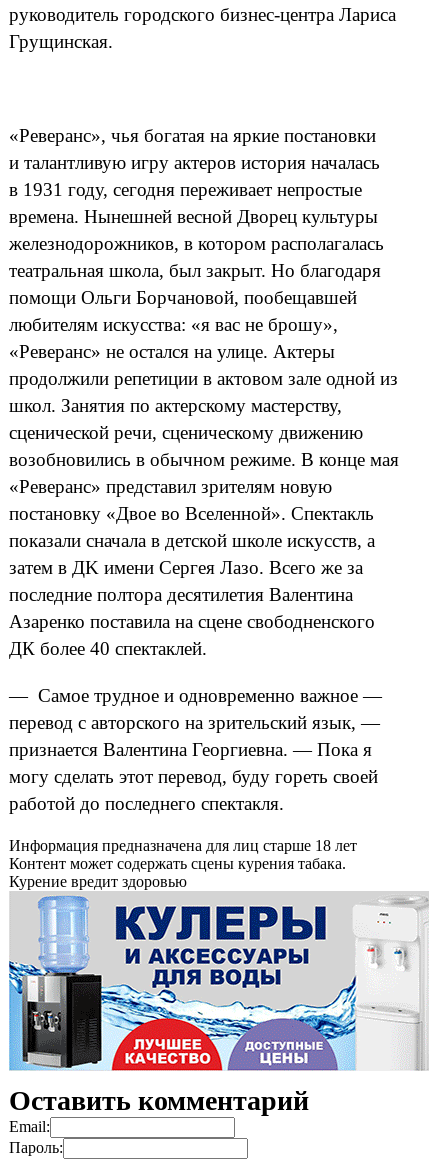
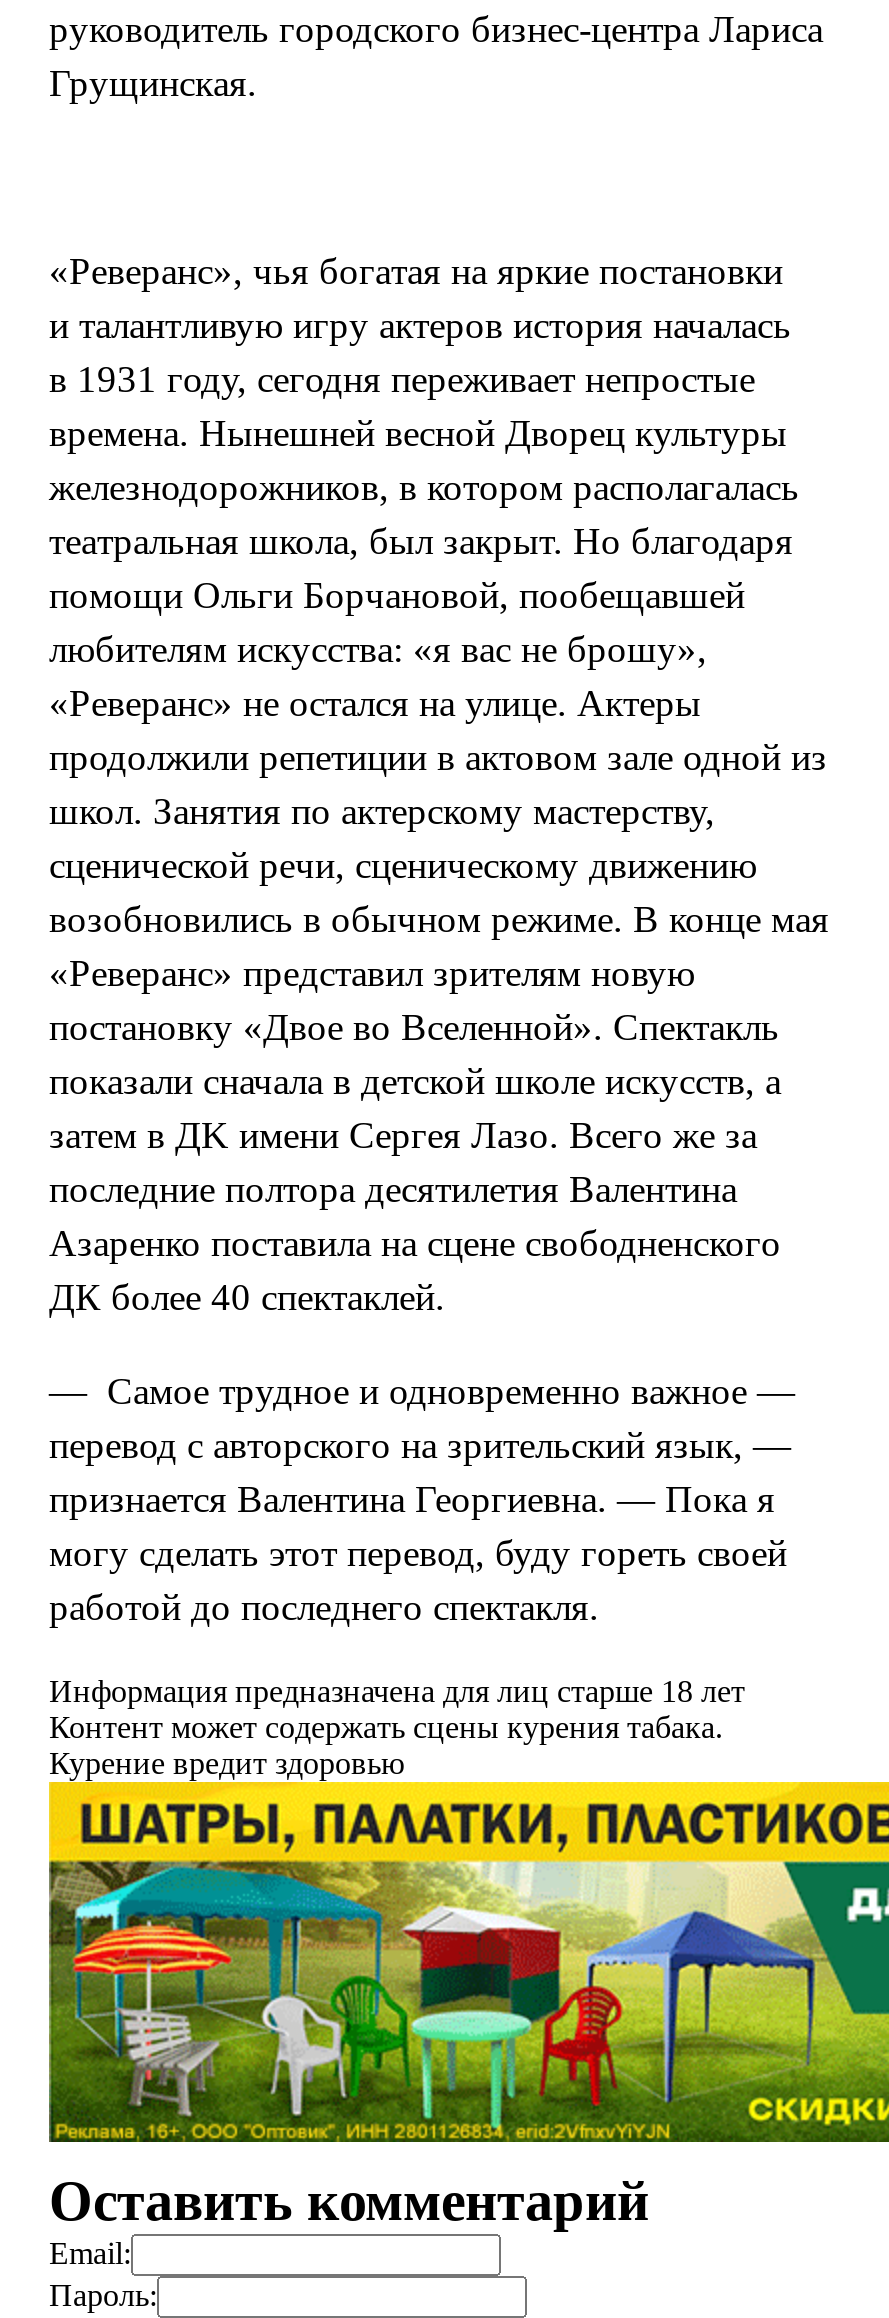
- [image]
+ [image]
